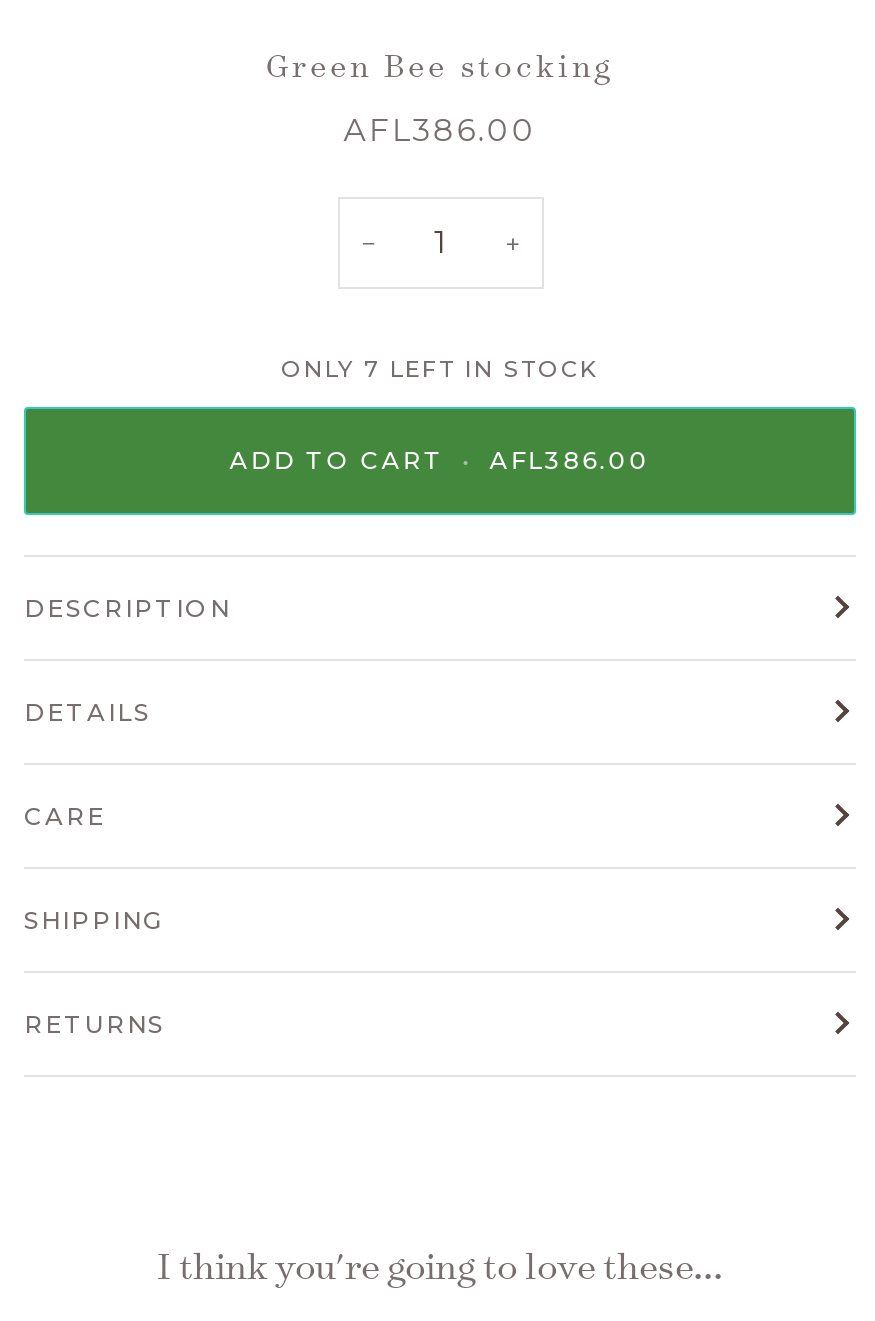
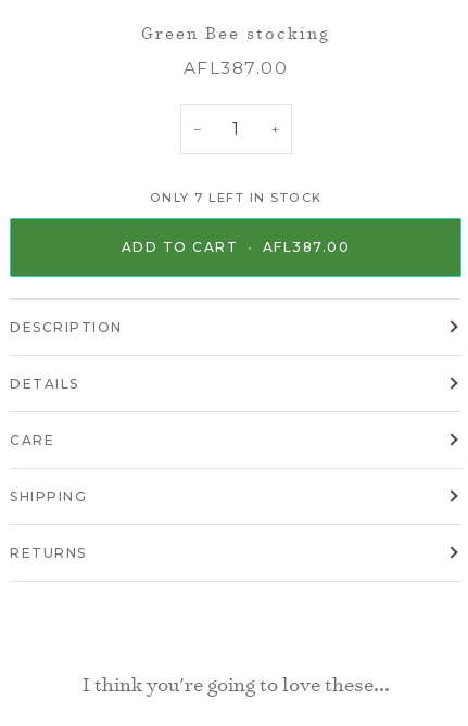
- AFL386.00
+ AFL387.00

- ADD TO CART • AFL386.00
+ ADD TO CART • AFL387.00
